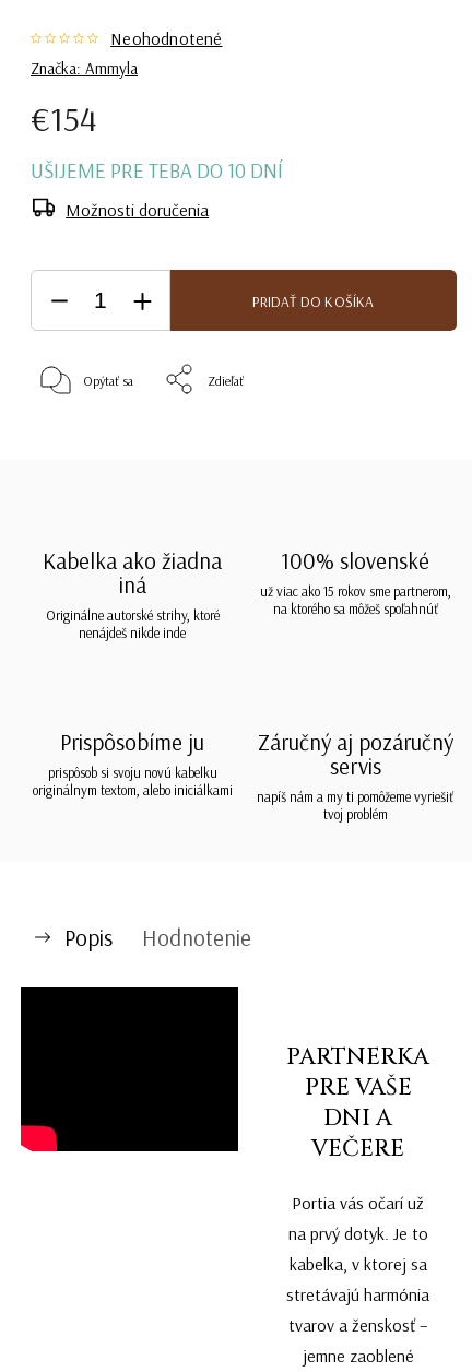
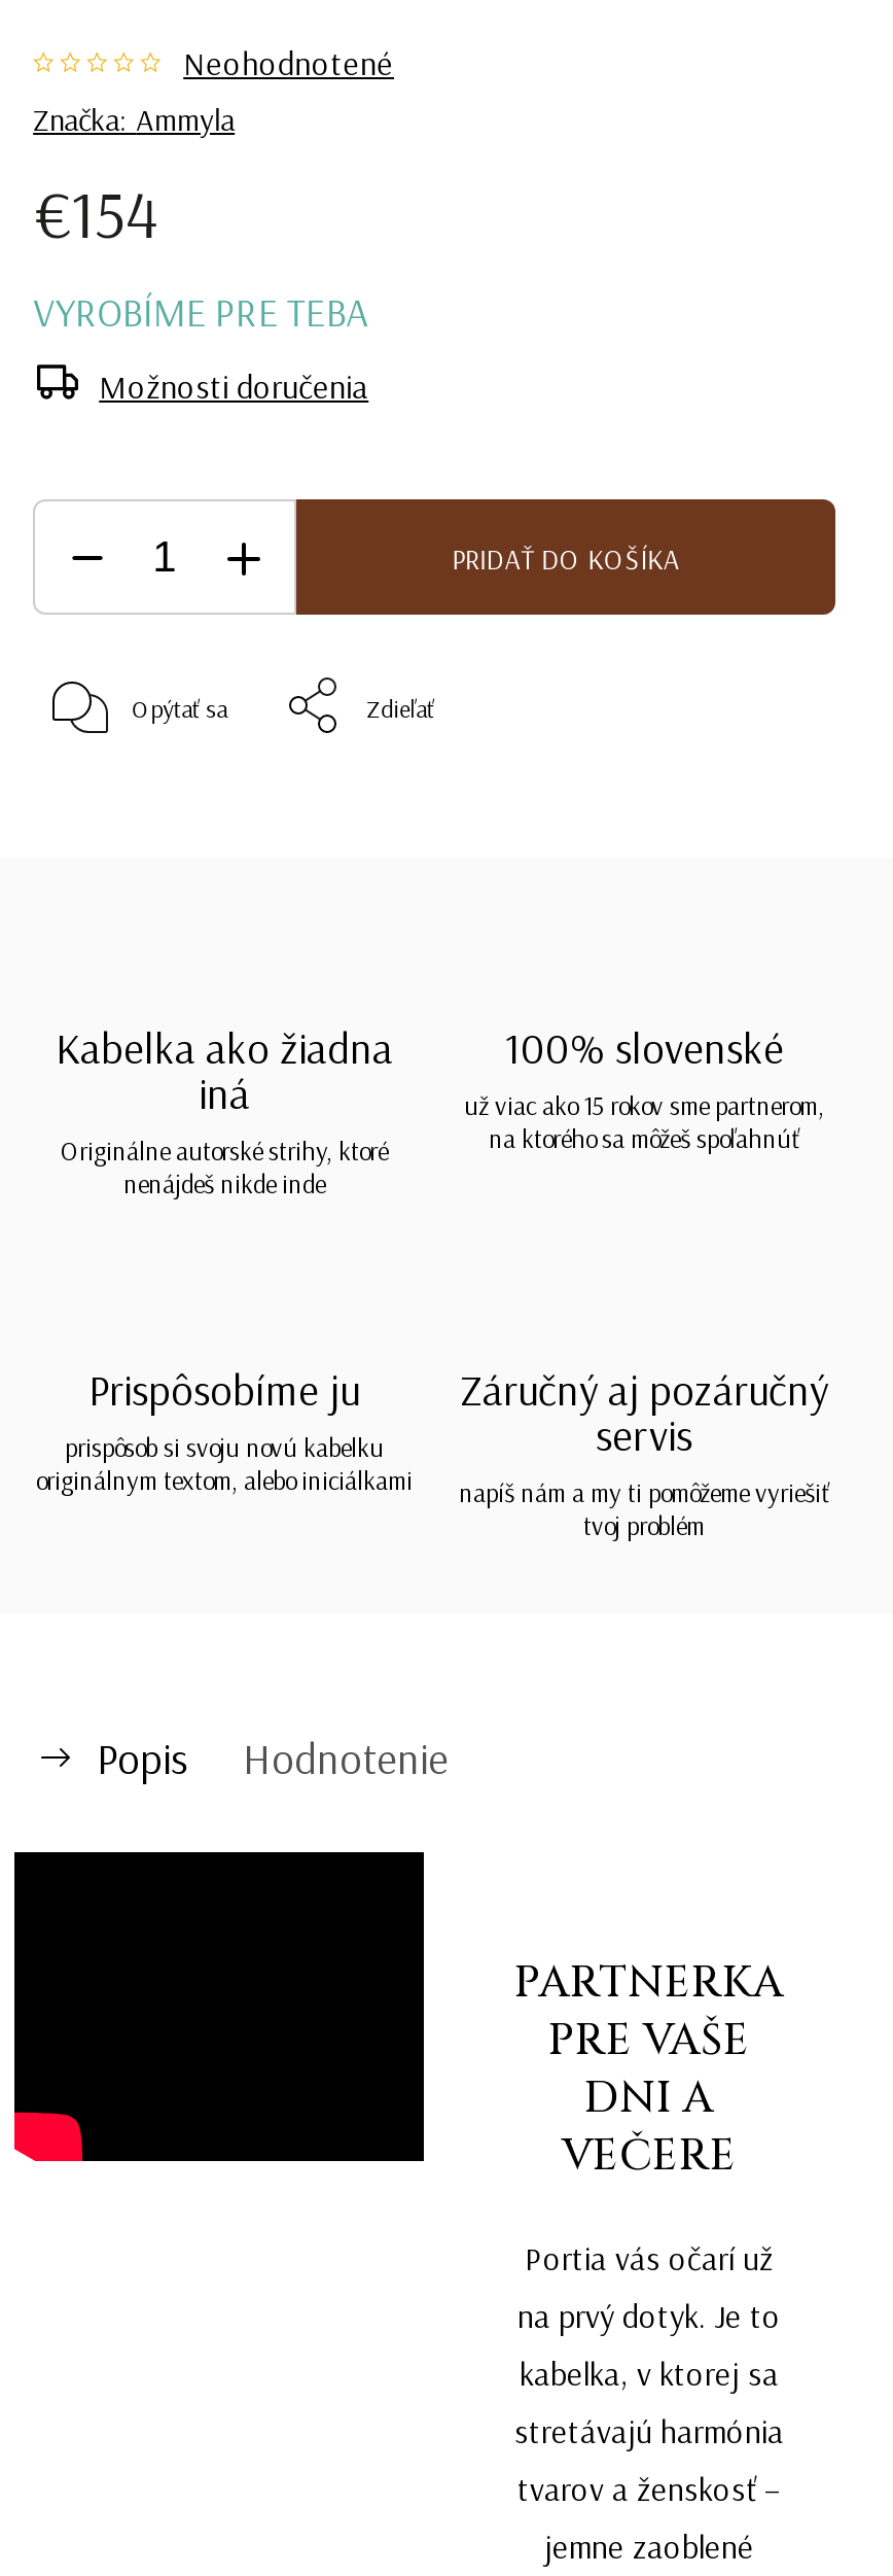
- UŠIJEME PRE TEBA DO 10 DNÍ
+ VYROBÍME PRE TEBA
